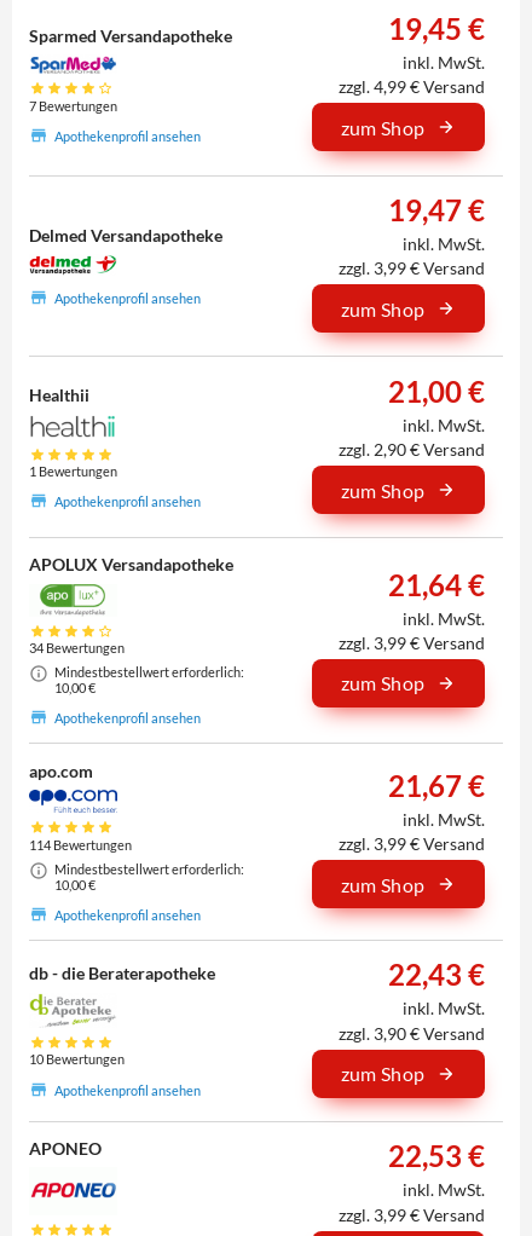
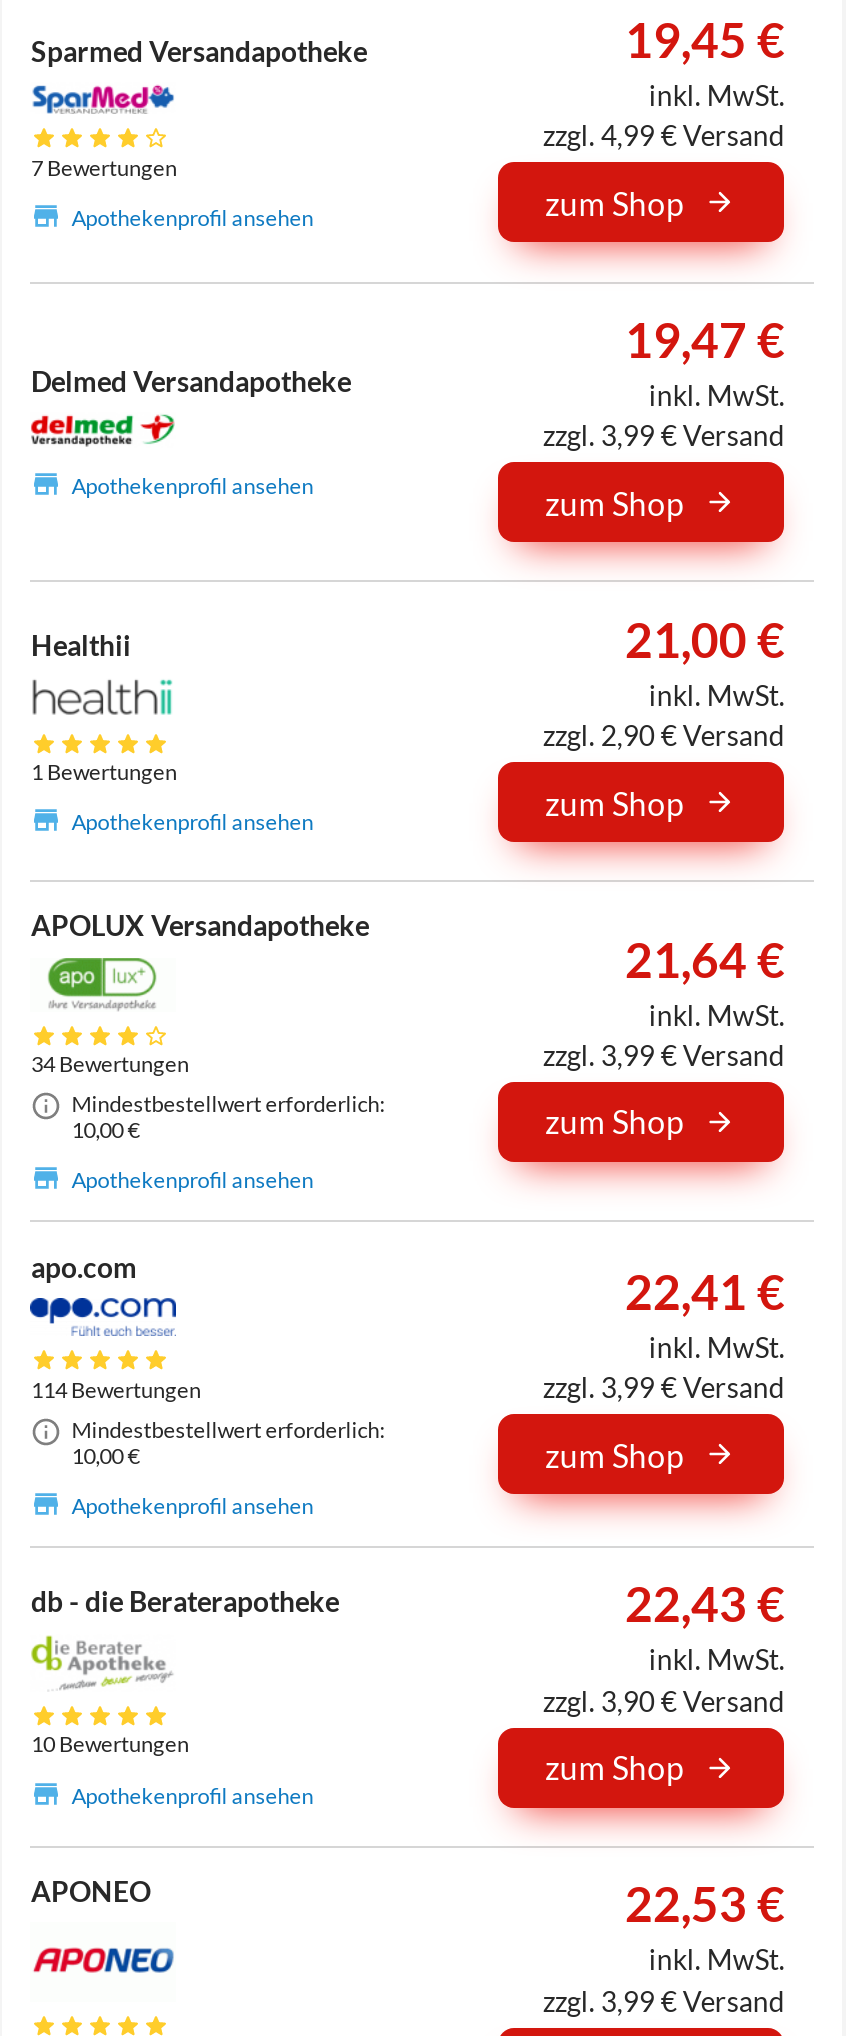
- 21,67 €
+ 22,41 €
